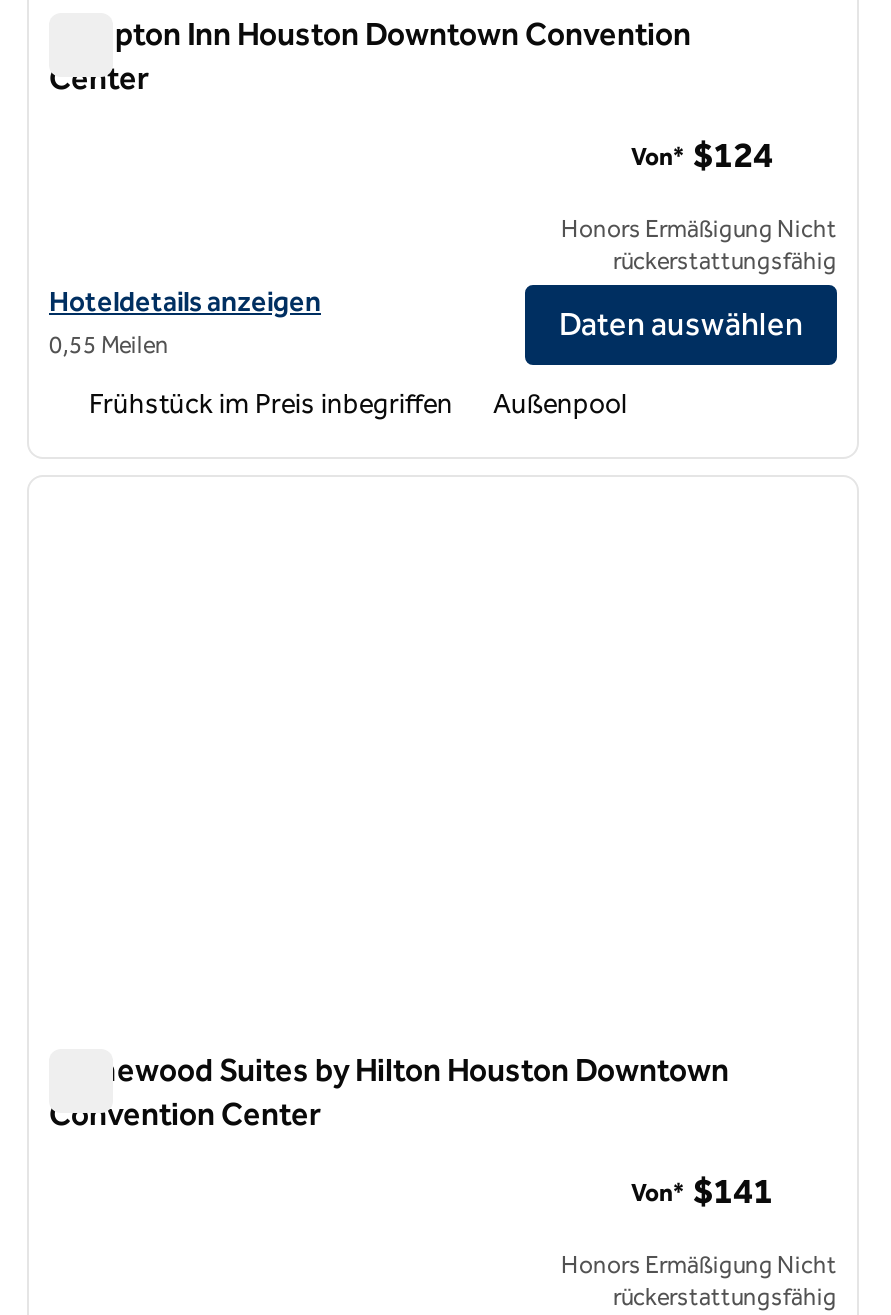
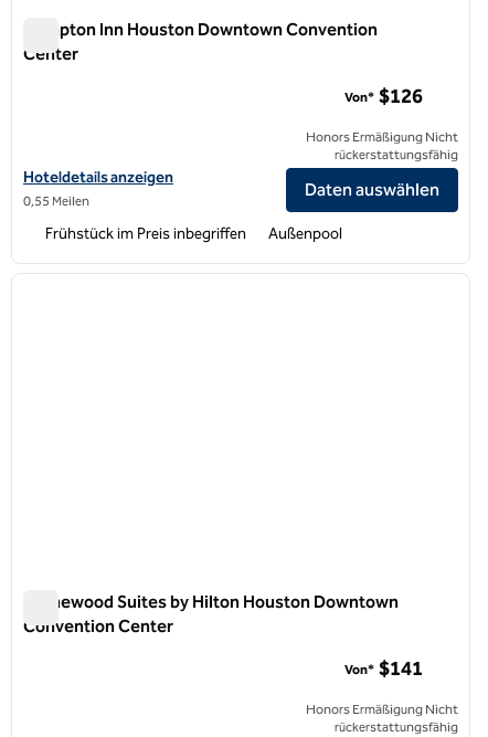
- Von* $124
+ Von* $126
